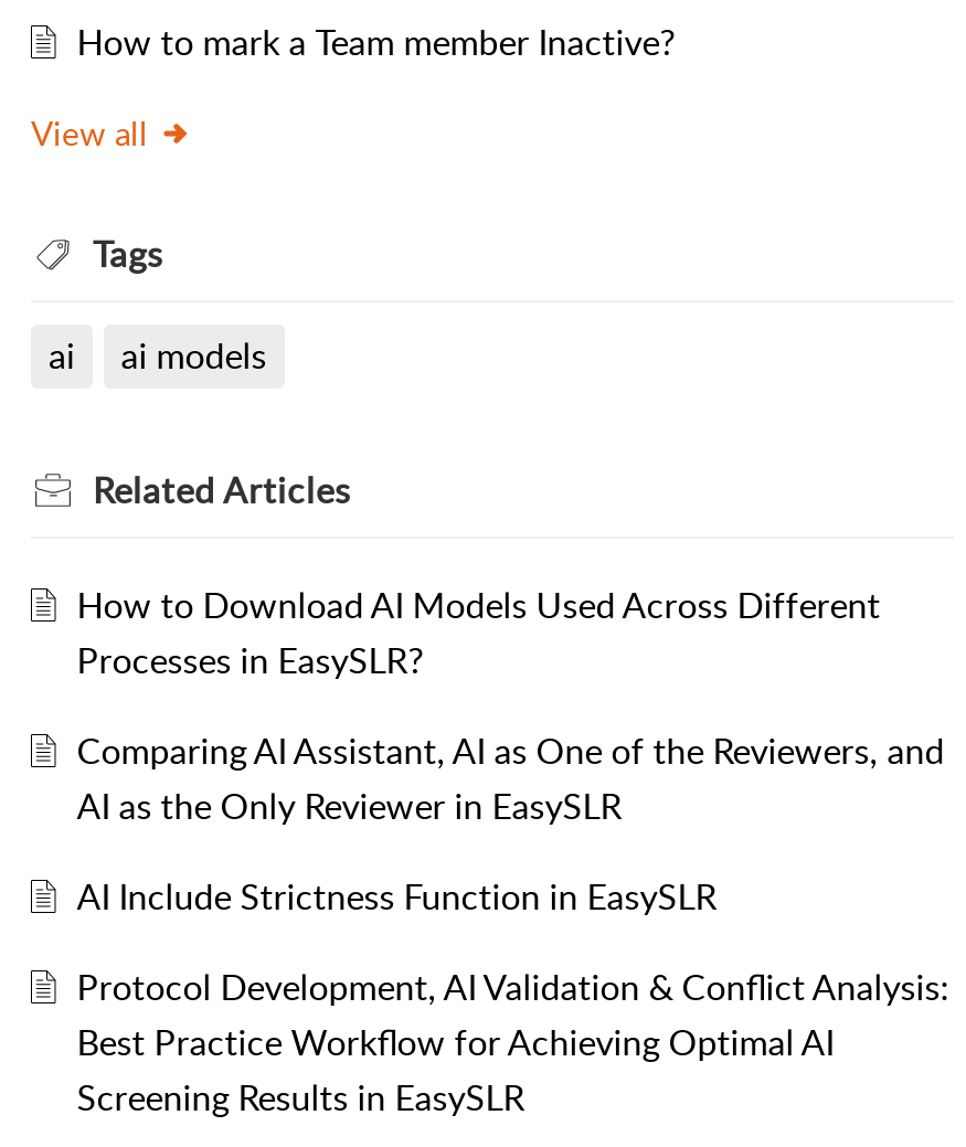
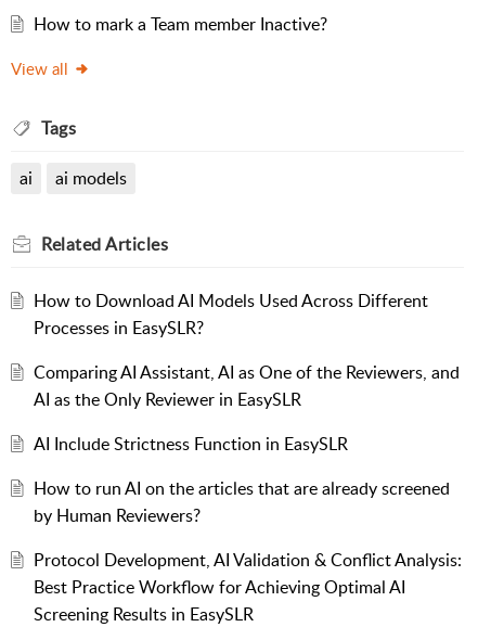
+ How to run AI on the articles that are already screened
+ by Human Reviewers?
